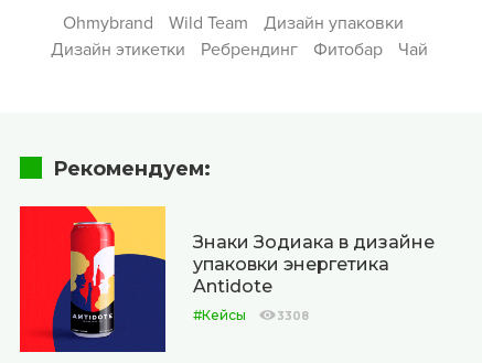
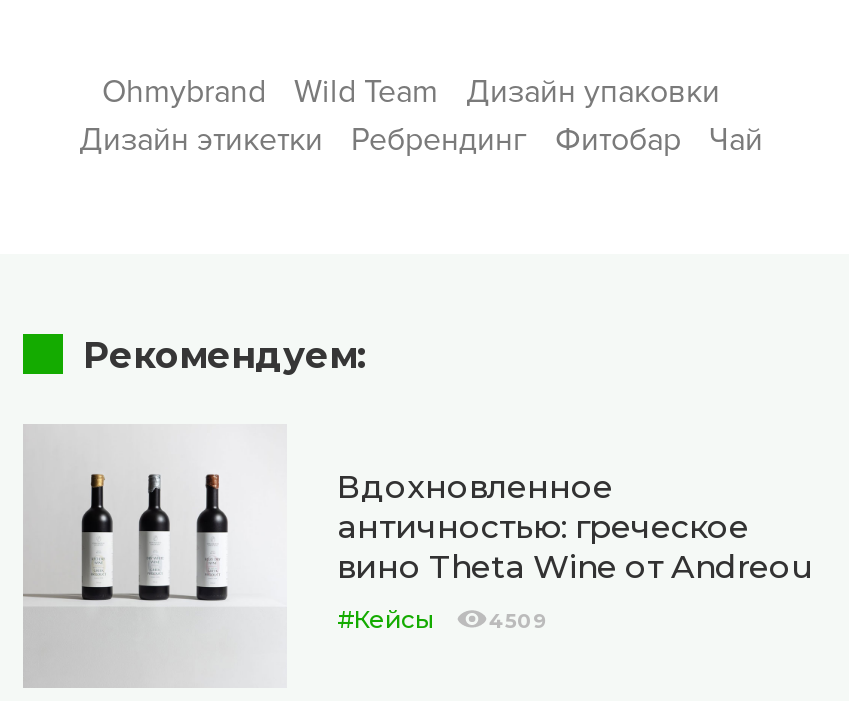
- [image]
- Знаки Зодиака в дизайне
- упаковки энергетика
- Antidote
+ [image]
+ Вдохновленное
+ античностью: греческое
+ вино Theta Wine от Andreou

- 3308
+ 4509
